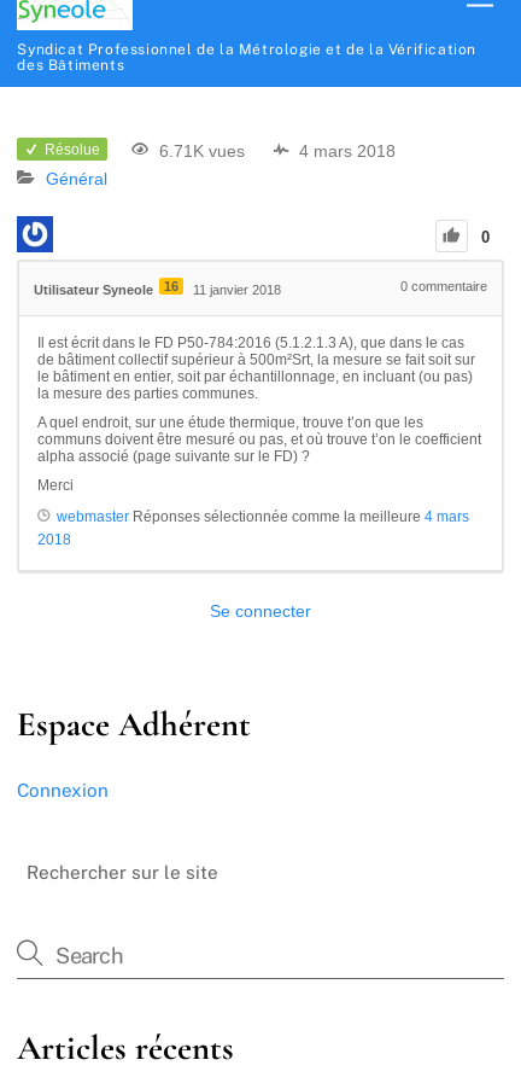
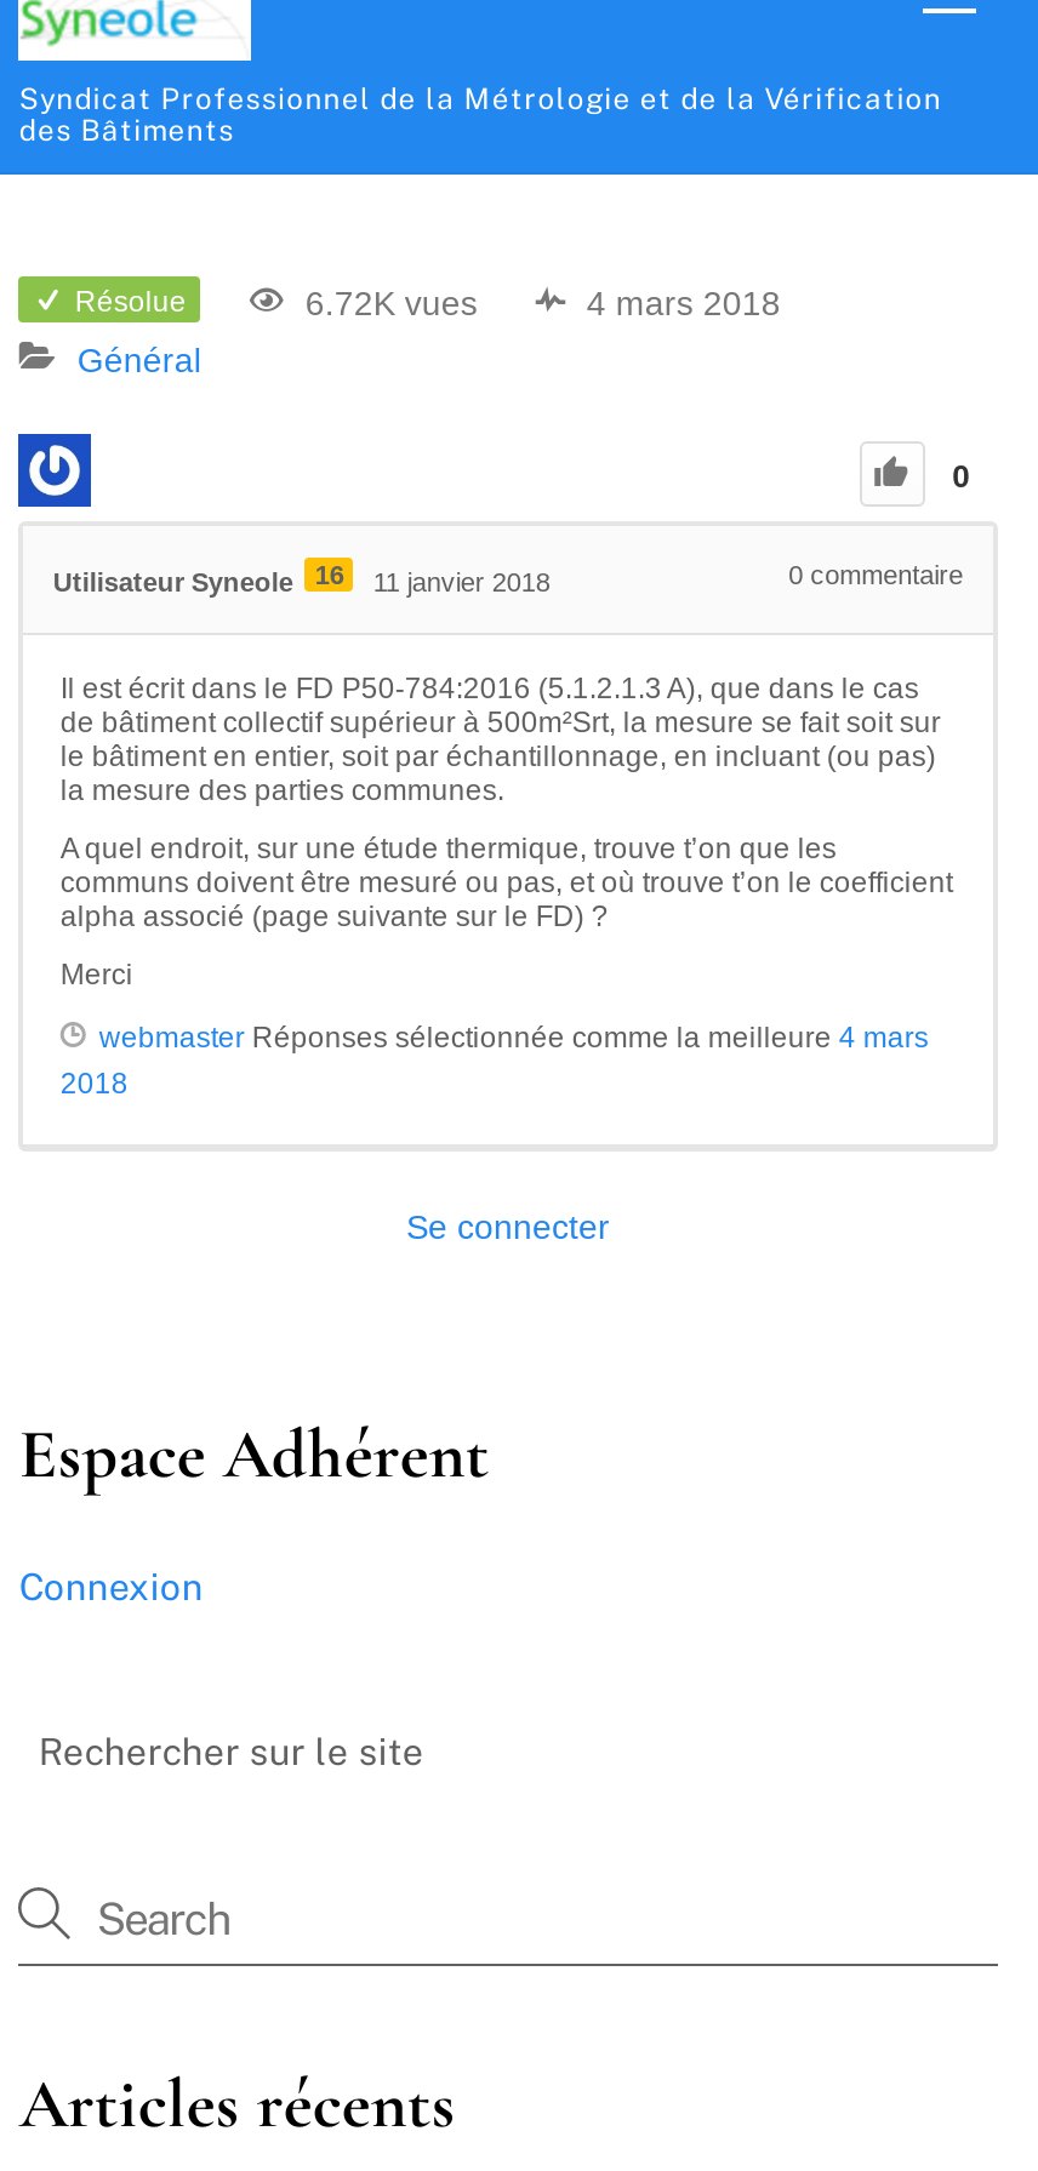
- 6.71K vues
+ 6.72K vues
